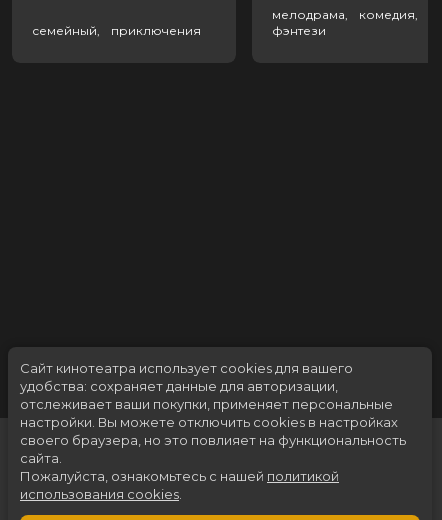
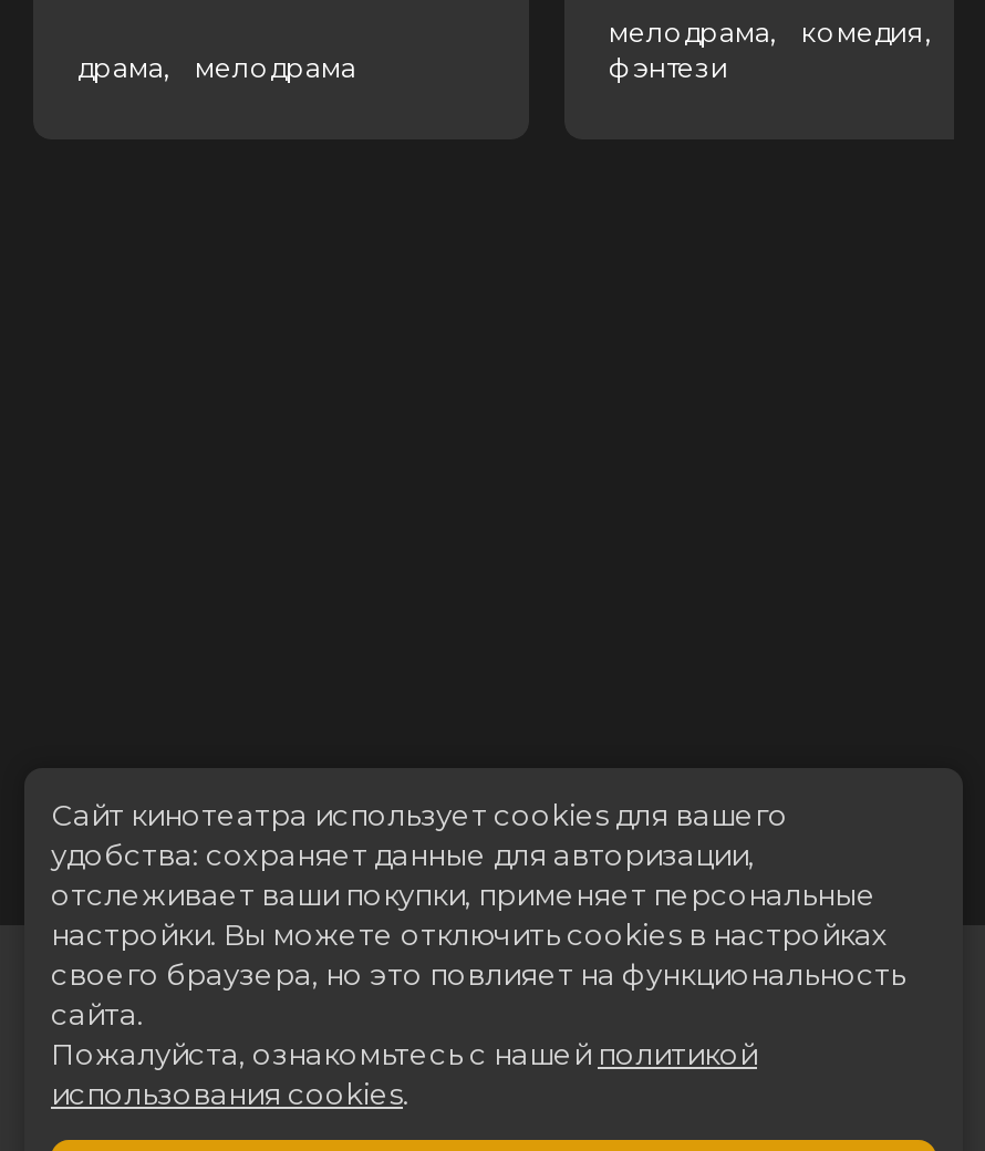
- семейный, приключения
+ драма, мелодрама
